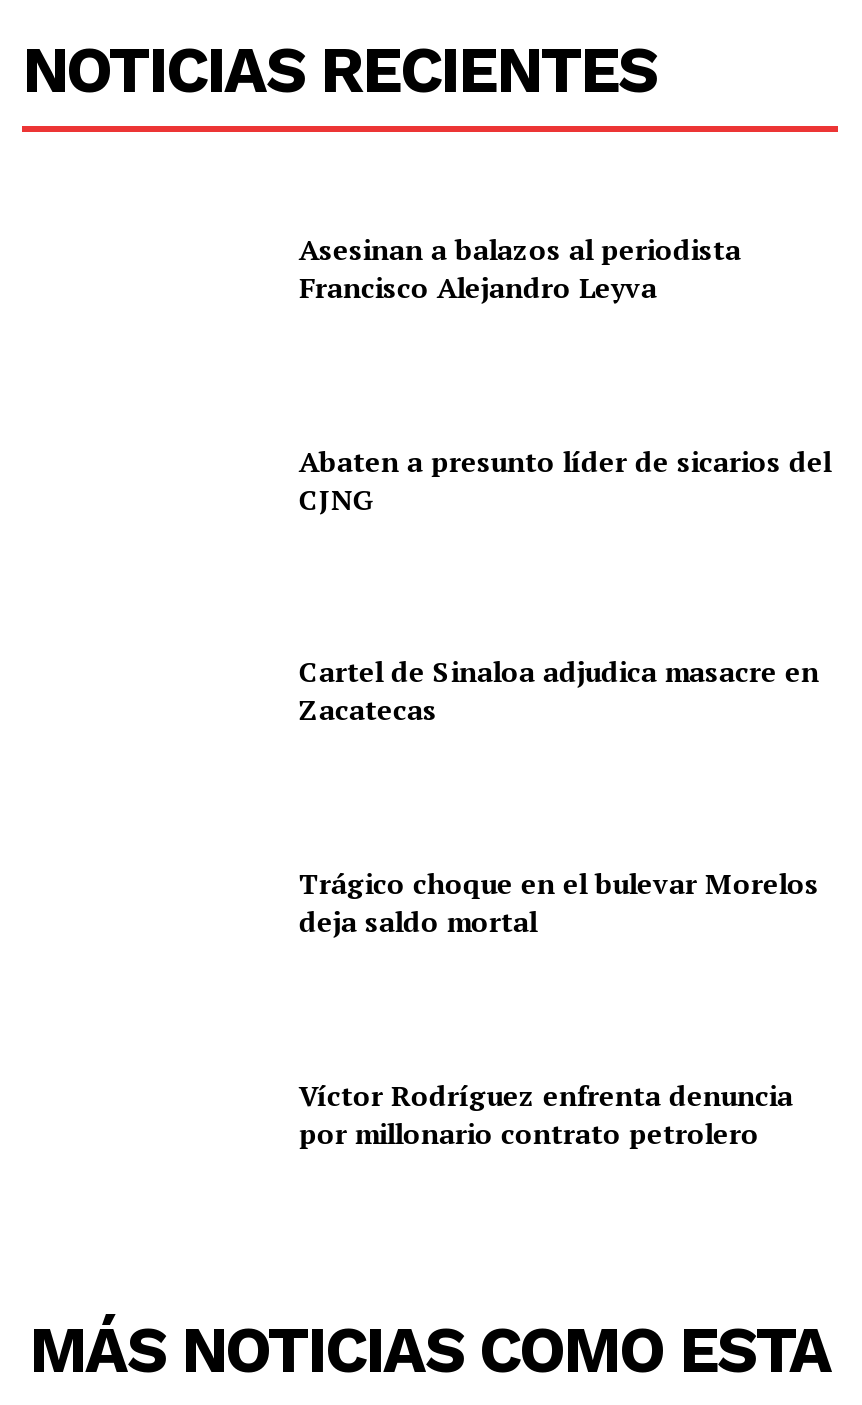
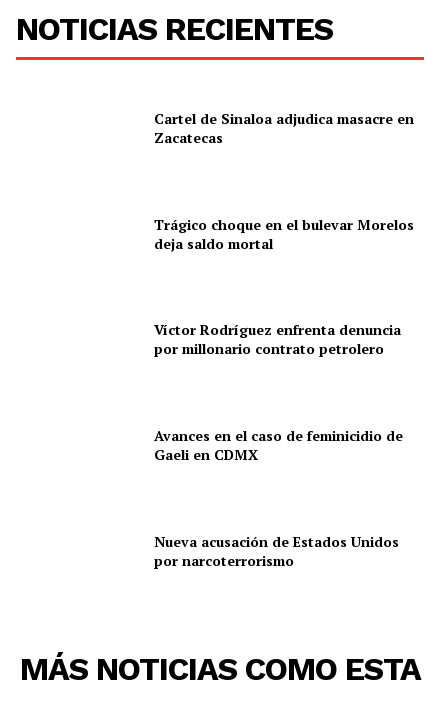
- Asesinan a balazos al periodista
- Francisco Alejandro Leyva

- Abaten a presunto líder de sicarios del
- CJNG

moved up: Cartel de Sinaloa adjudica masacre en | Zacatecas | Trágico choque en el bulevar Morelos | deja saldo mortal | Víctor Rodríguez enfrenta denuncia | por millonario contrato petrolero

+ Avances en el caso de feminicidio de
+ Gaeli en CDMX

+ Nueva acusación de Estados Unidos
+ por narcoterrorismo
